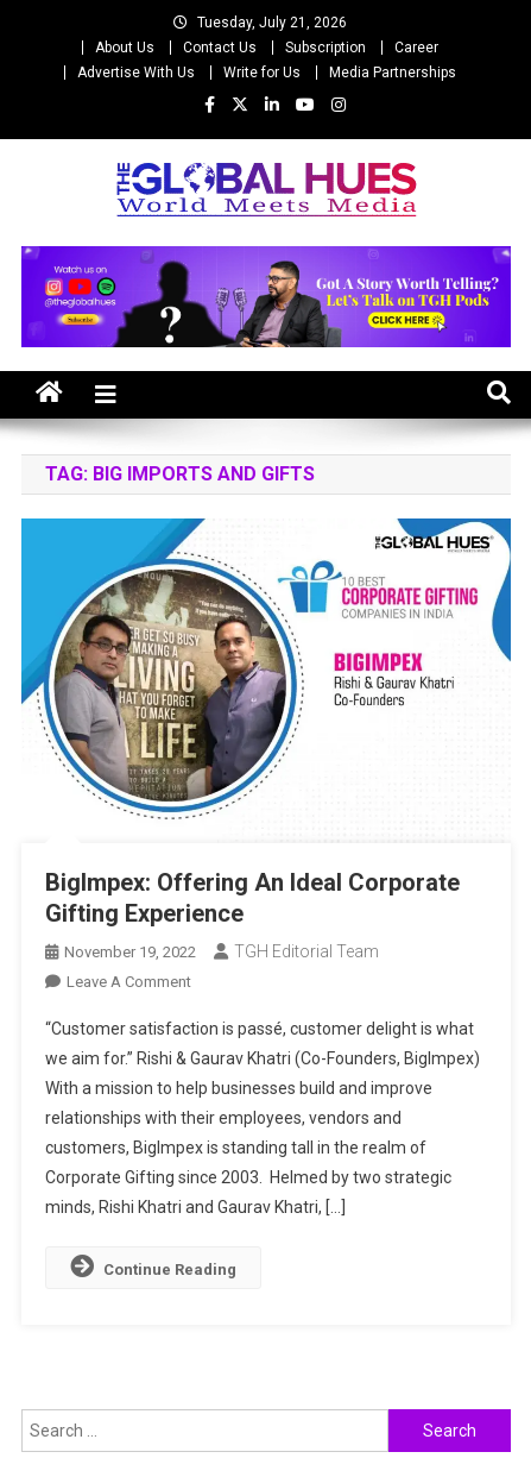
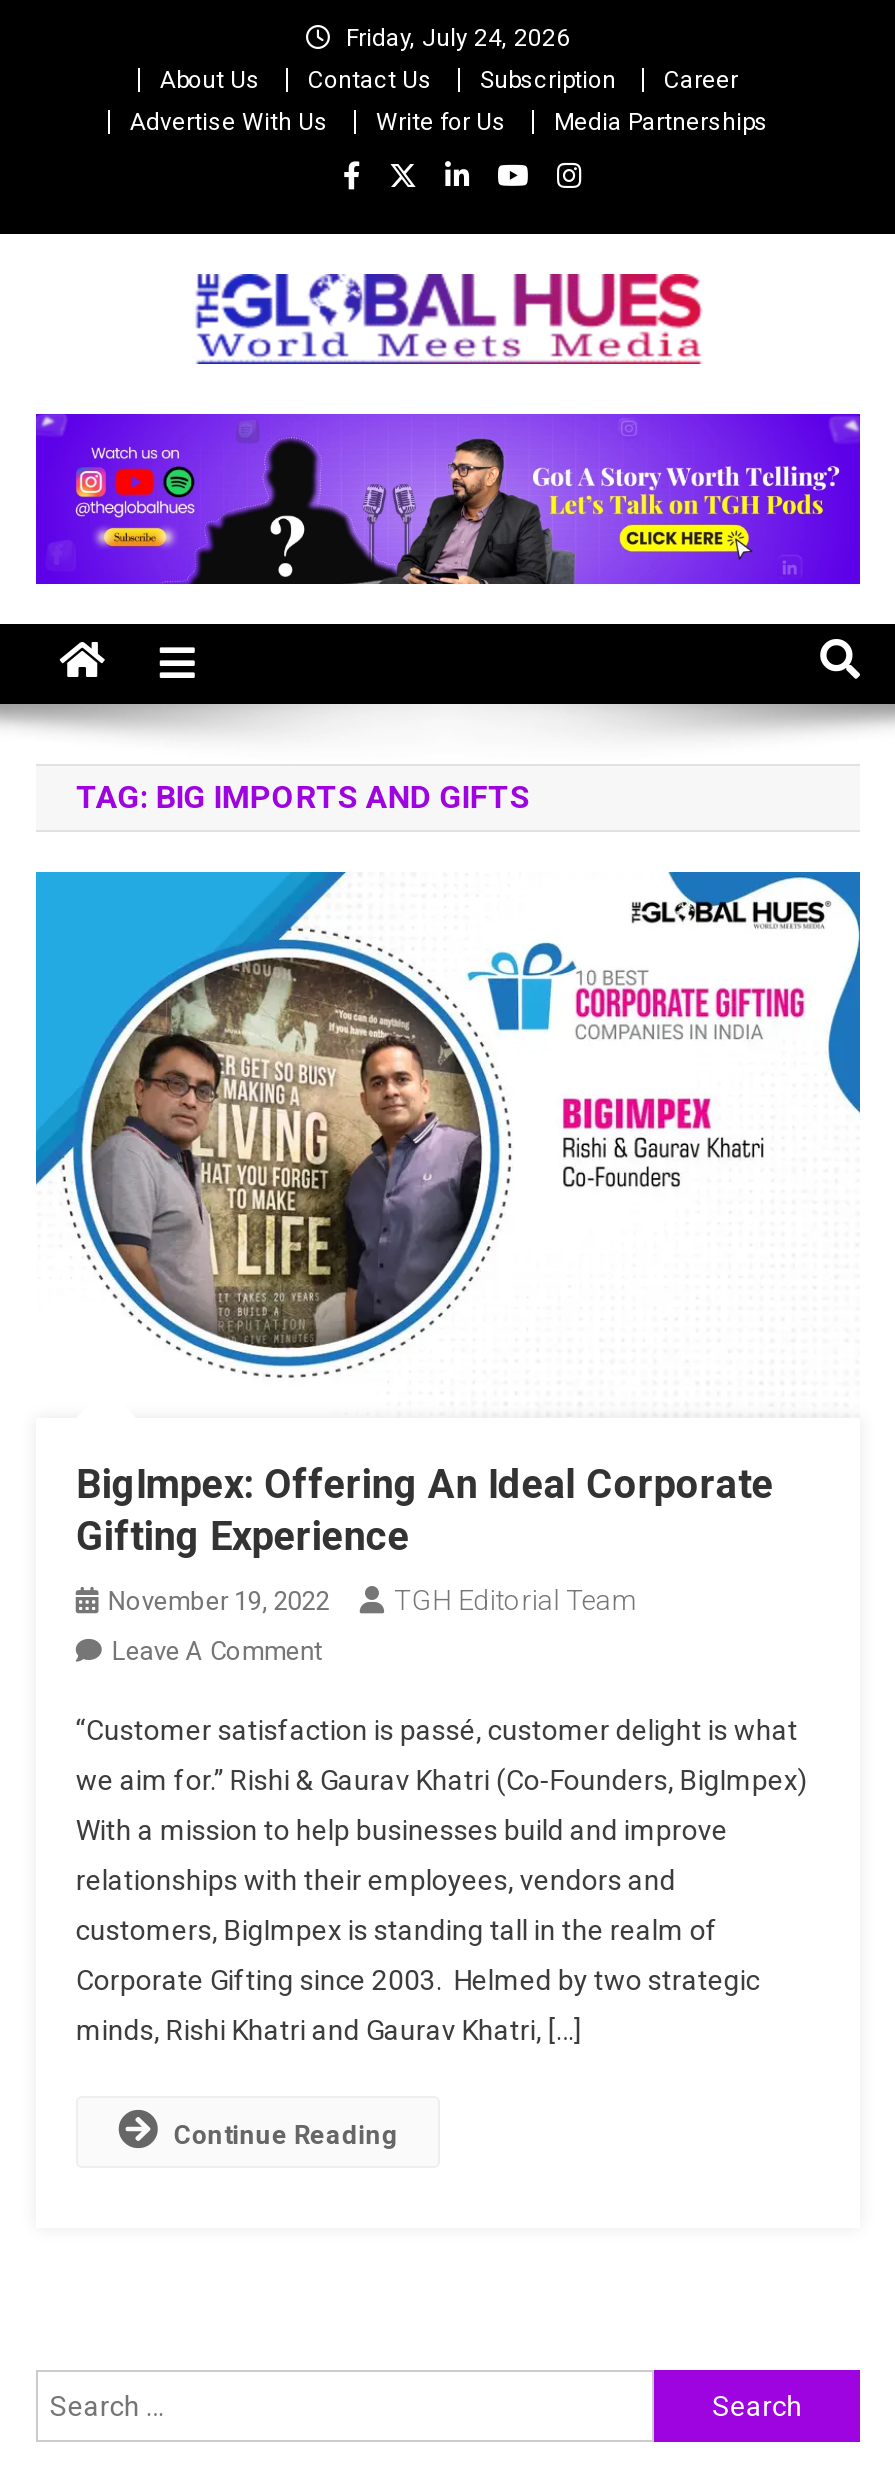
- Tuesday, July 21, 2026
+ Friday, July 24, 2026
